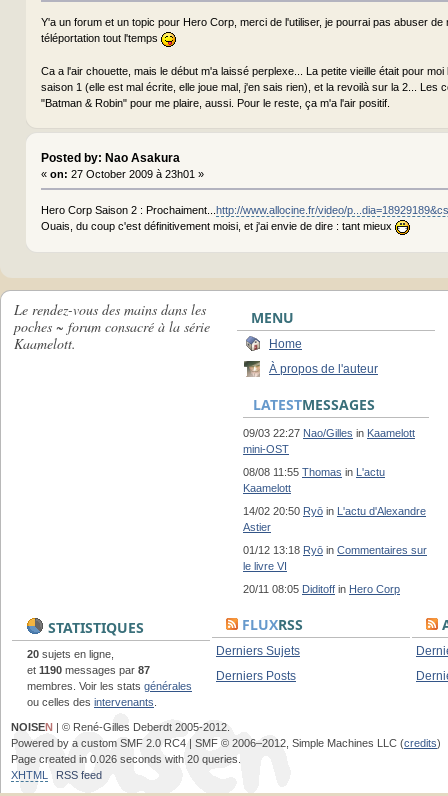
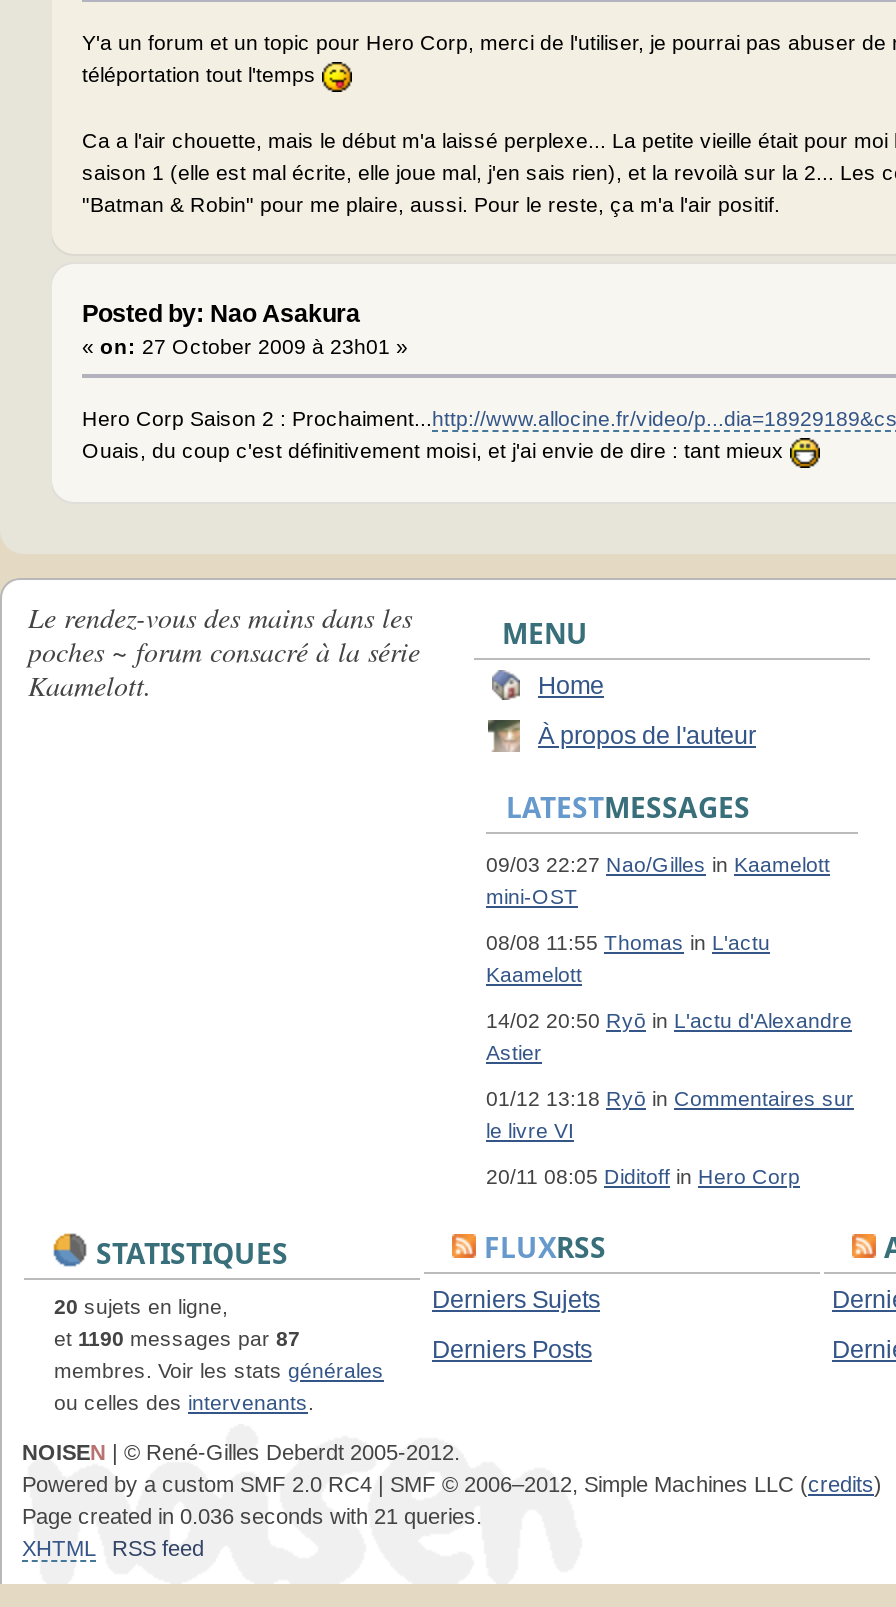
- Page created in 0.026 seconds with 20 queries.
+ Page created in 0.036 seconds with 21 queries.
